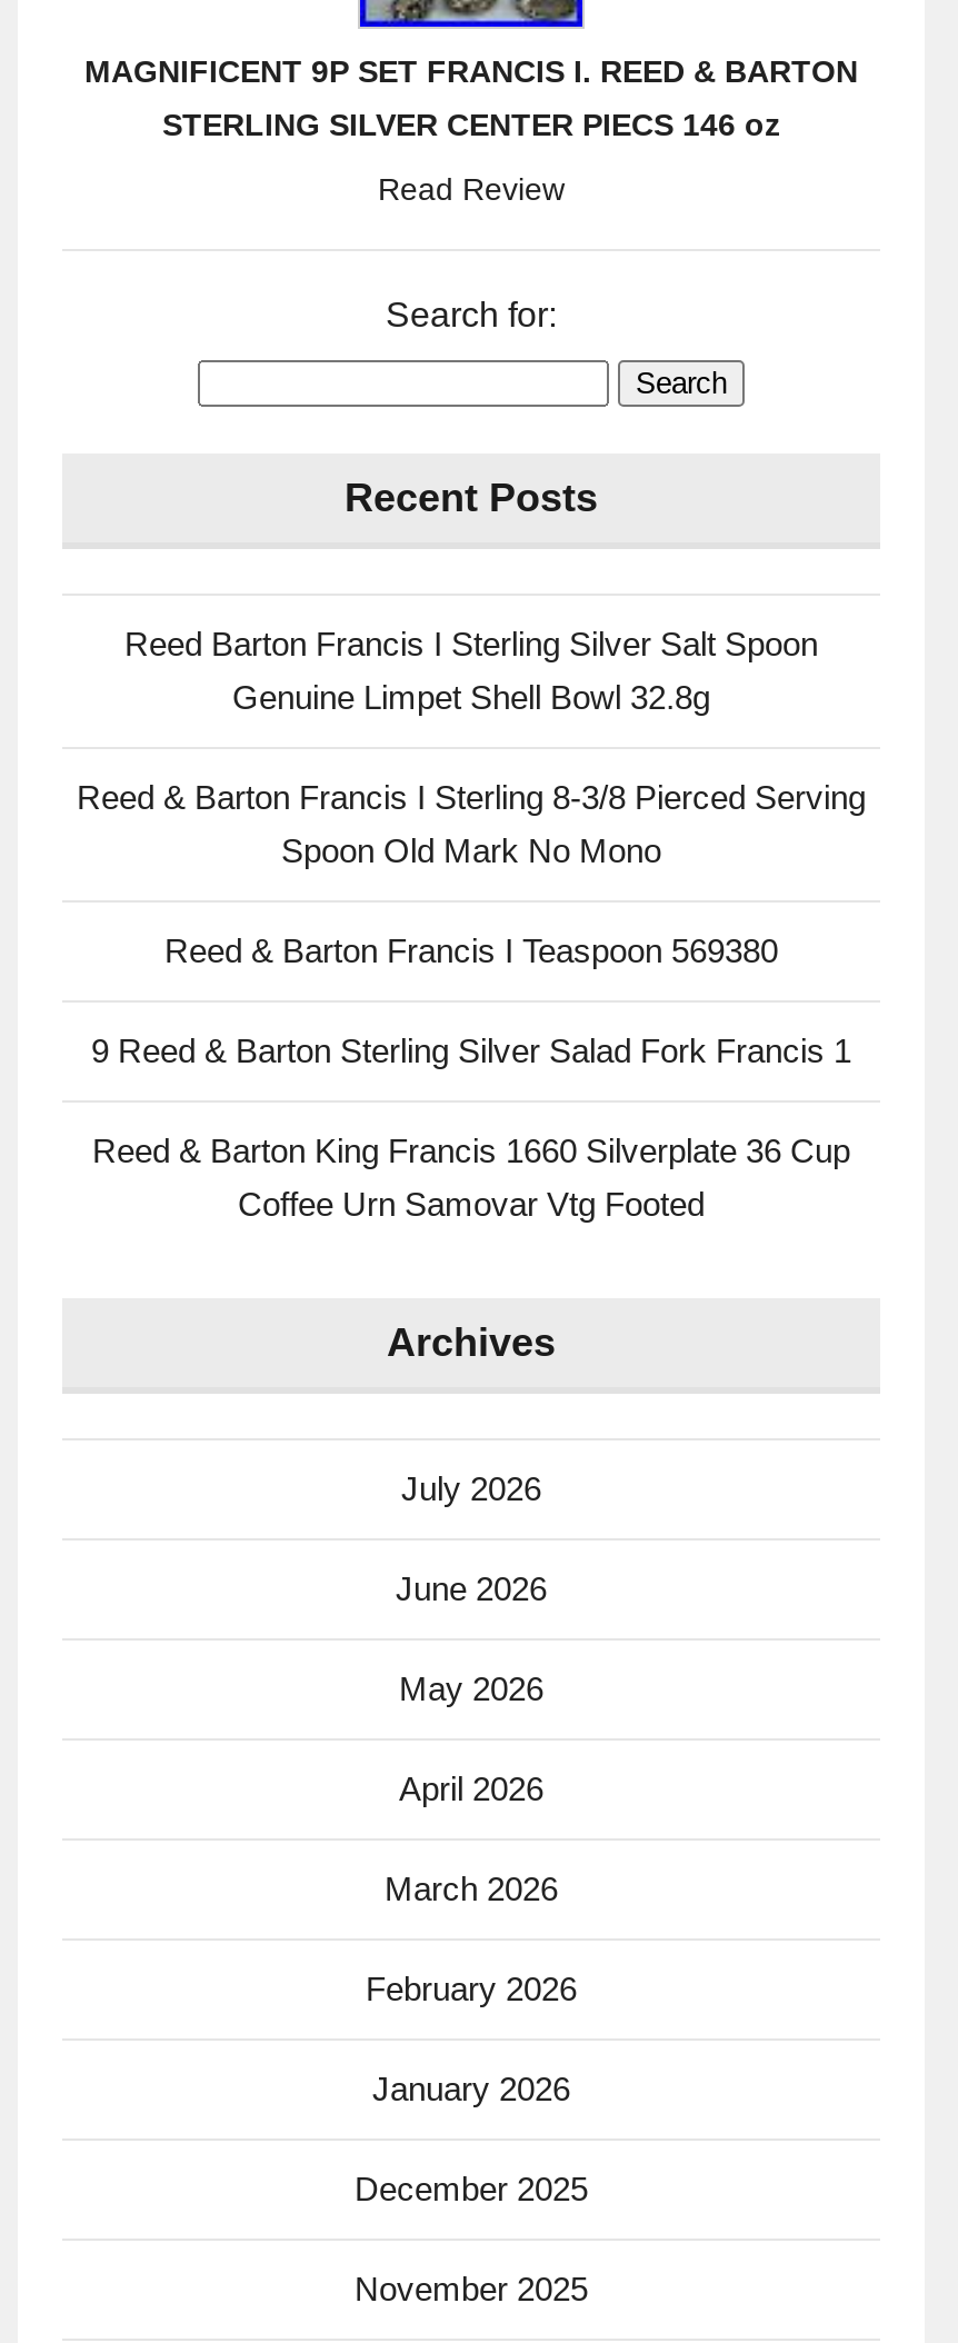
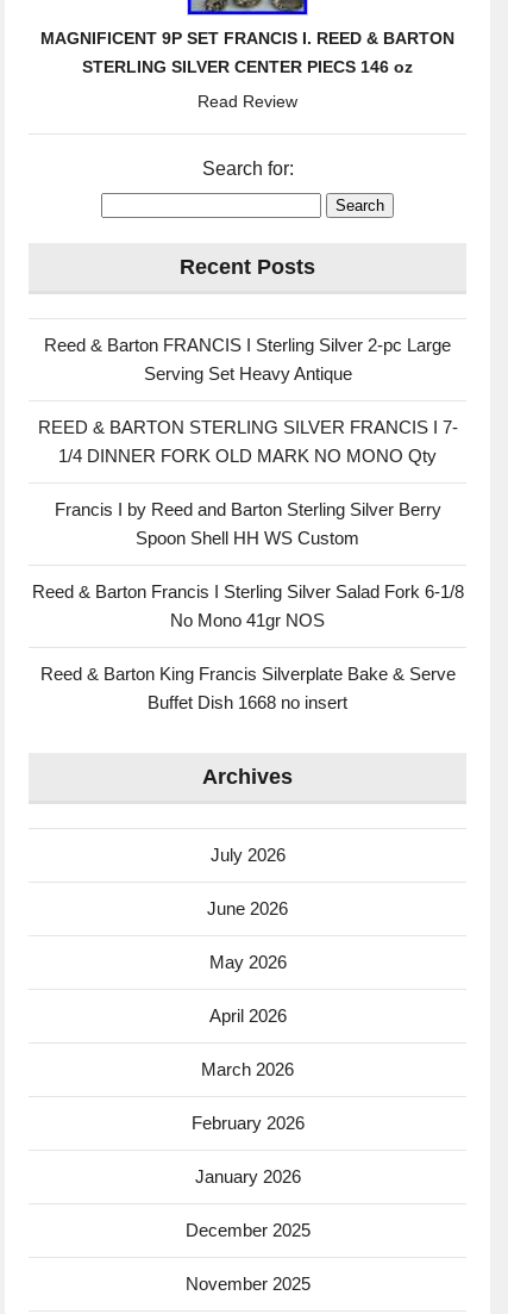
- Reed Barton Francis I Sterling Silver Salt Spoon
- Genuine Limpet Shell Bowl 32.8g
+ Reed & Barton FRANCIS I Sterling Silver 2-pc Large
+ Serving Set Heavy Antique

- Reed & Barton Francis I Sterling 8-3/8 Pierced Serving
- Spoon Old Mark No Mono
+ REED & BARTON STERLING SILVER FRANCIS I 7-
+ 1/4 DINNER FORK OLD MARK NO MONO Qty

- Reed & Barton Francis I Teaspoon 569380
+ Francis I by Reed and Barton Sterling Silver Berry
+ Spoon Shell HH WS Custom

- 9 Reed & Barton Sterling Silver Salad Fork Francis 1
+ Reed & Barton Francis I Sterling Silver Salad Fork 6-1/8
+ No Mono 41gr NOS

- Reed & Barton King Francis 1660 Silverplate 36 Cup
- Coffee Urn Samovar Vtg Footed
+ Reed & Barton King Francis Silverplate Bake & Serve
+ Buffet Dish 1668 no insert
